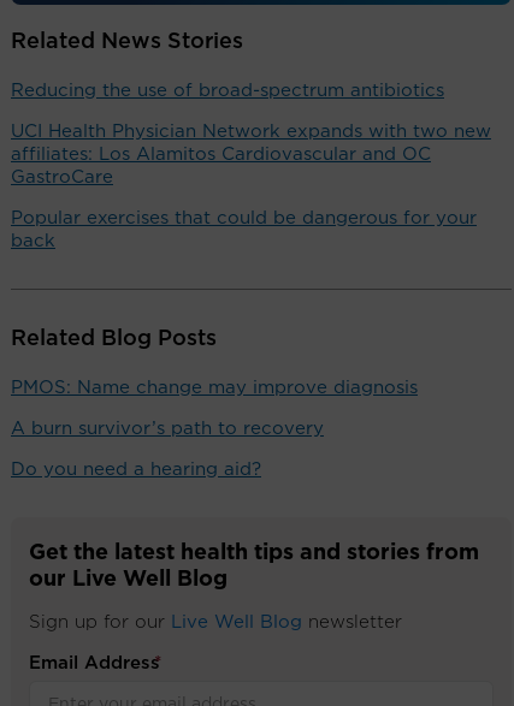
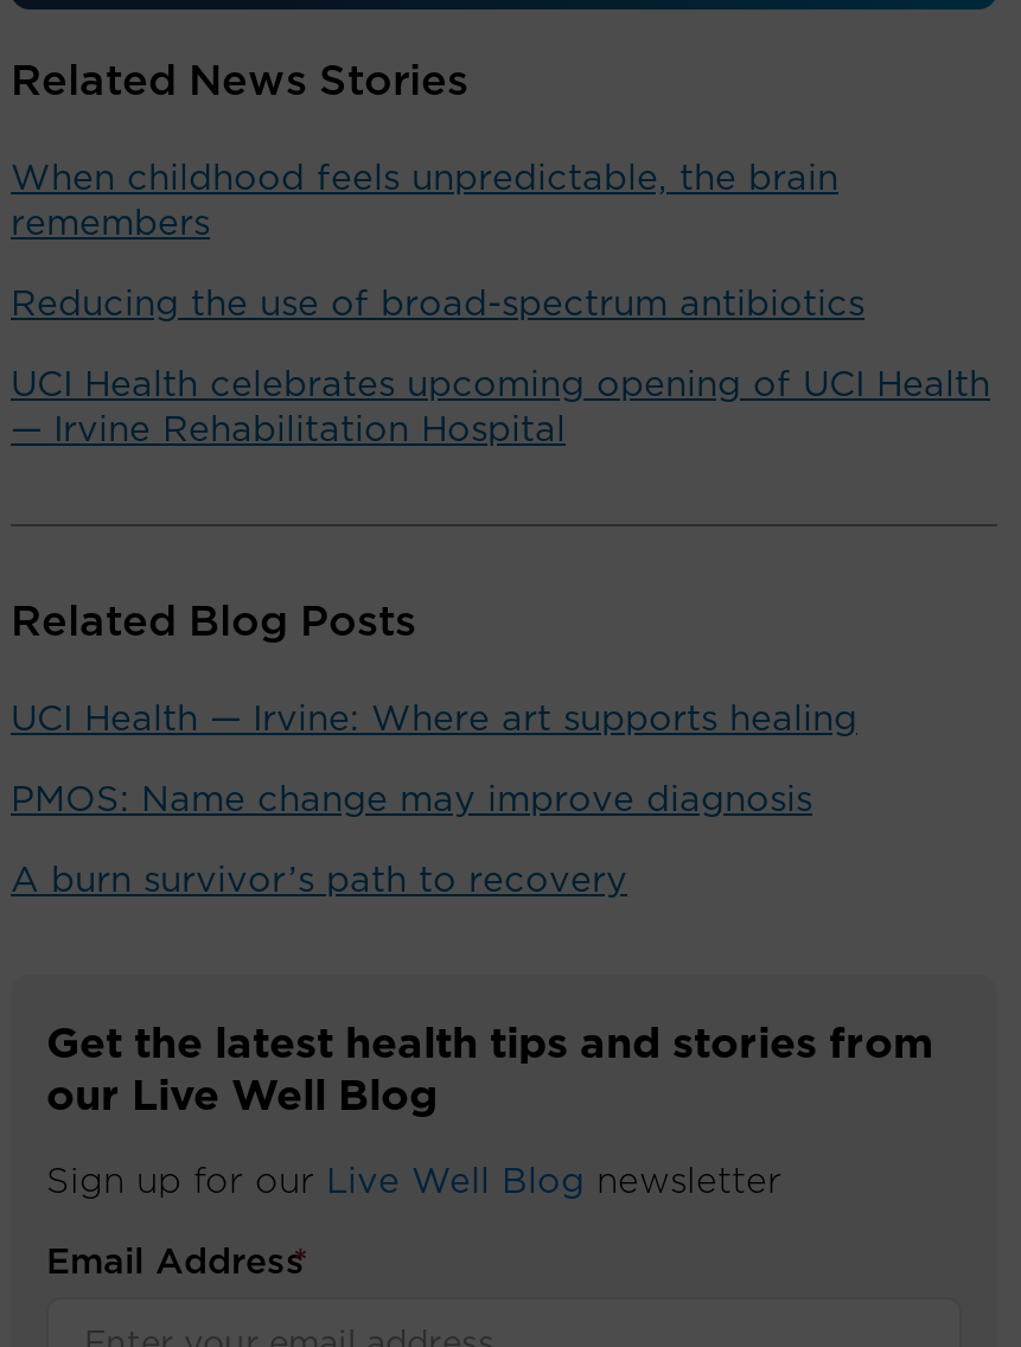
+ When childhood feels unpredictable, the brain
+ remembers

moved down: Reducing the use of broad-spectrum antibiotics

- UCI Health Physician Network expands with two new
- affiliates: Los Alamitos Cardiovascular and OC
- GastroCare
- Popular exercises that could be dangerous for your
- back
+ UCI Health celebrates upcoming opening of UCI Health
+ — Irvine Rehabilitation Hospital

+ UCI Health — Irvine: Where art supports healing

- Do you need a hearing aid?
